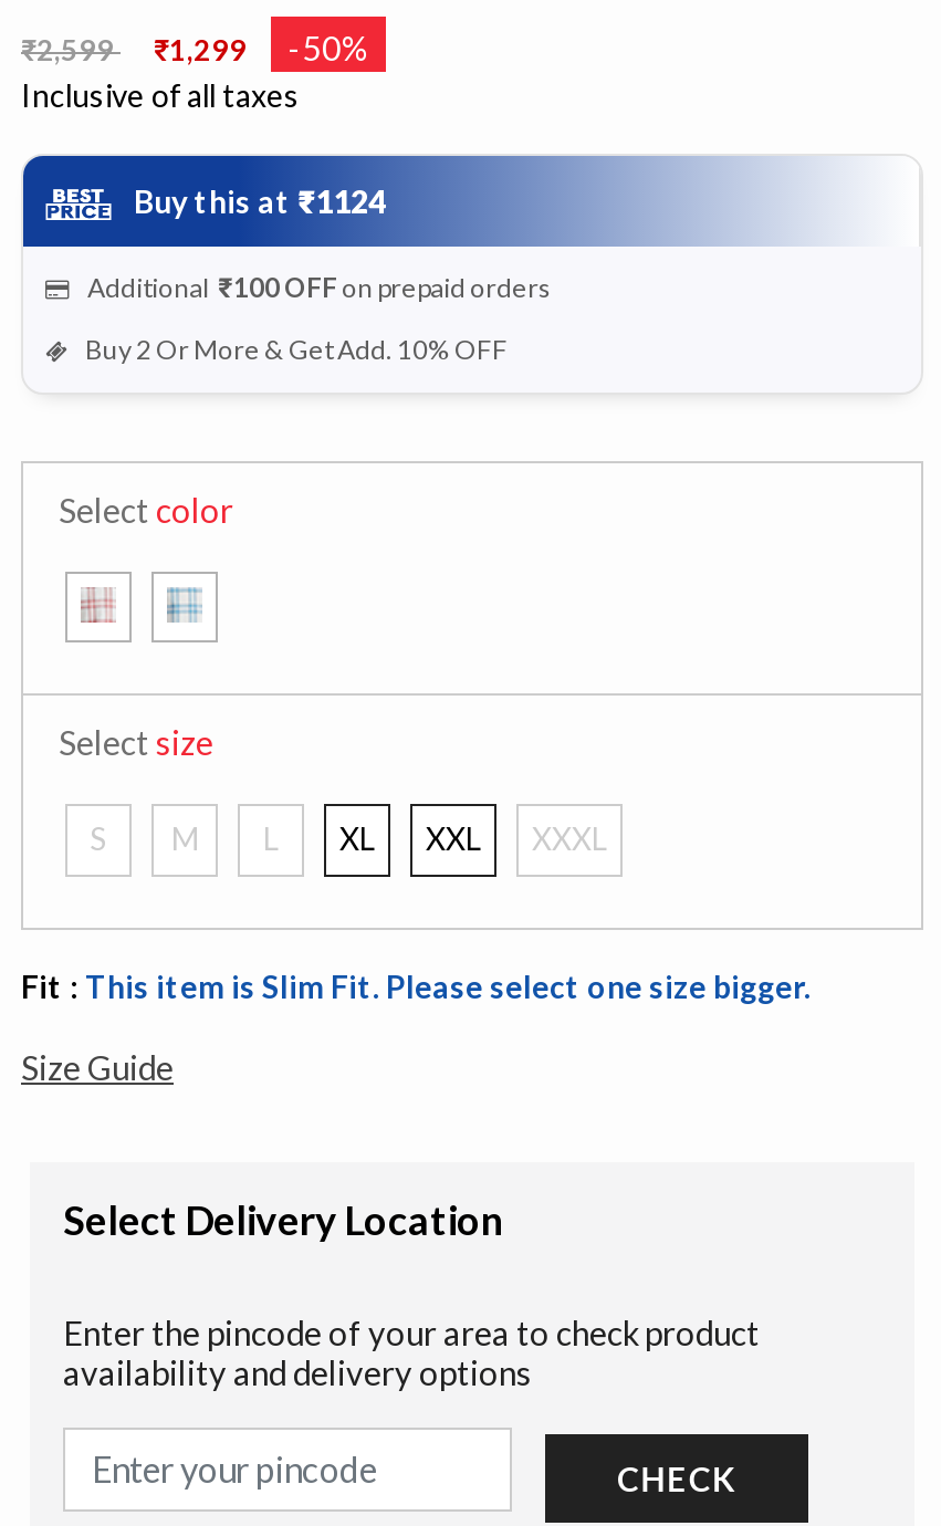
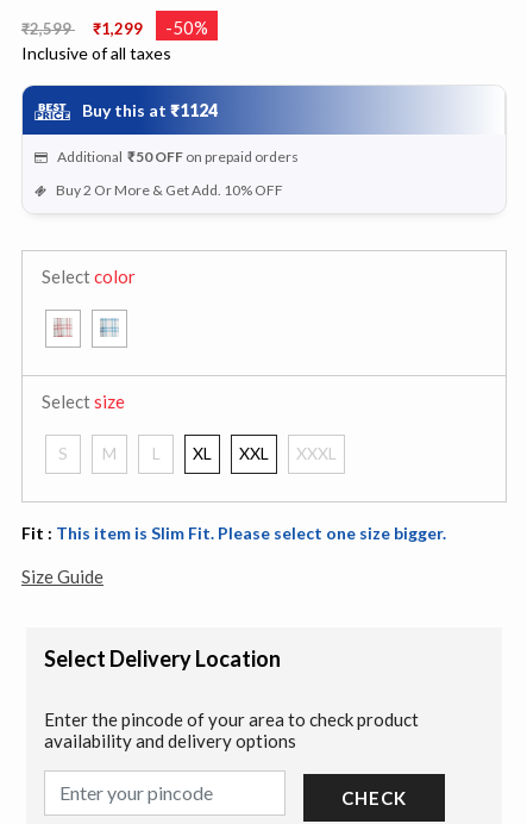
- Additional ₹100 OFF on prepaid orders
+ Additional ₹50 OFF on prepaid orders
